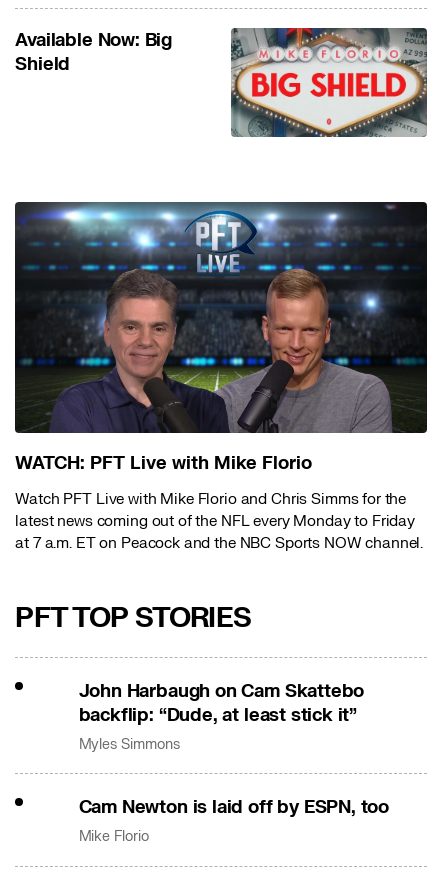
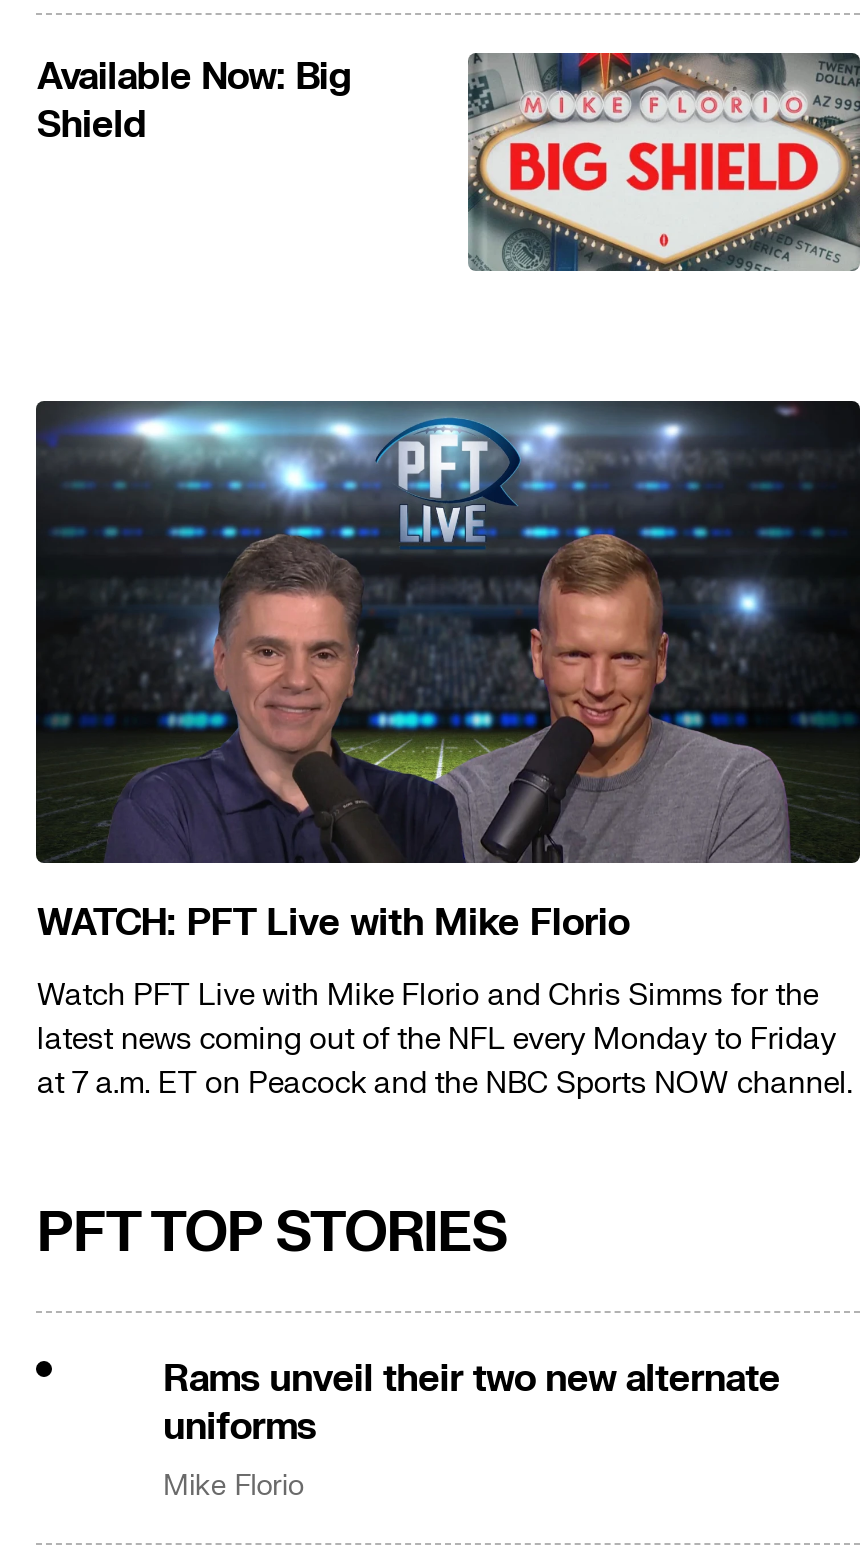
- John Harbaugh on Cam Skattebo
- backflip: “Dude, at least stick it”
- Myles Simmons
- Cam Newton is laid off by ESPN, too
+ Rams unveil their two new alternate
+ uniforms
